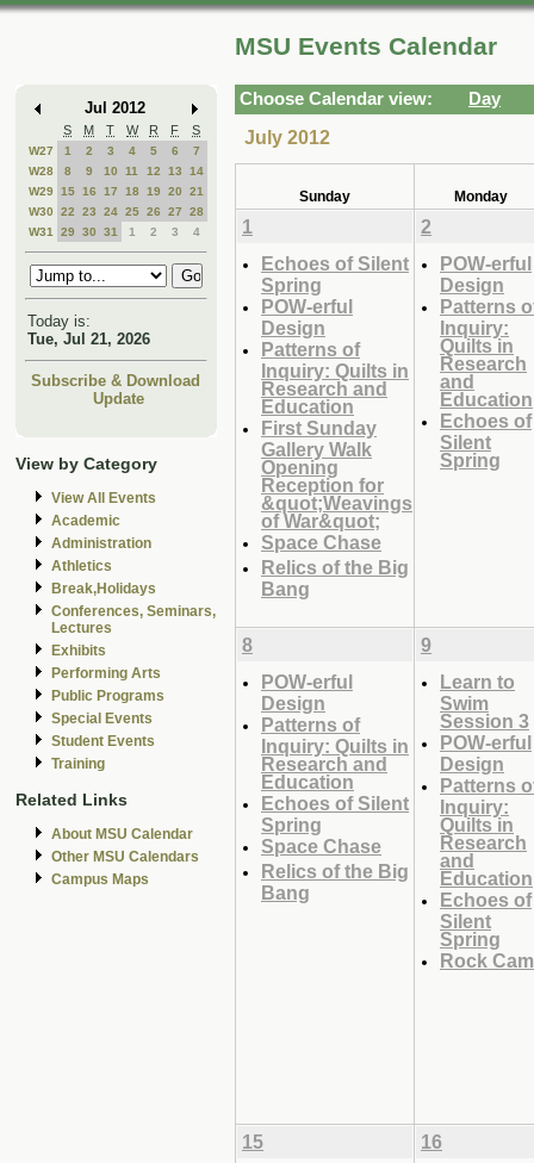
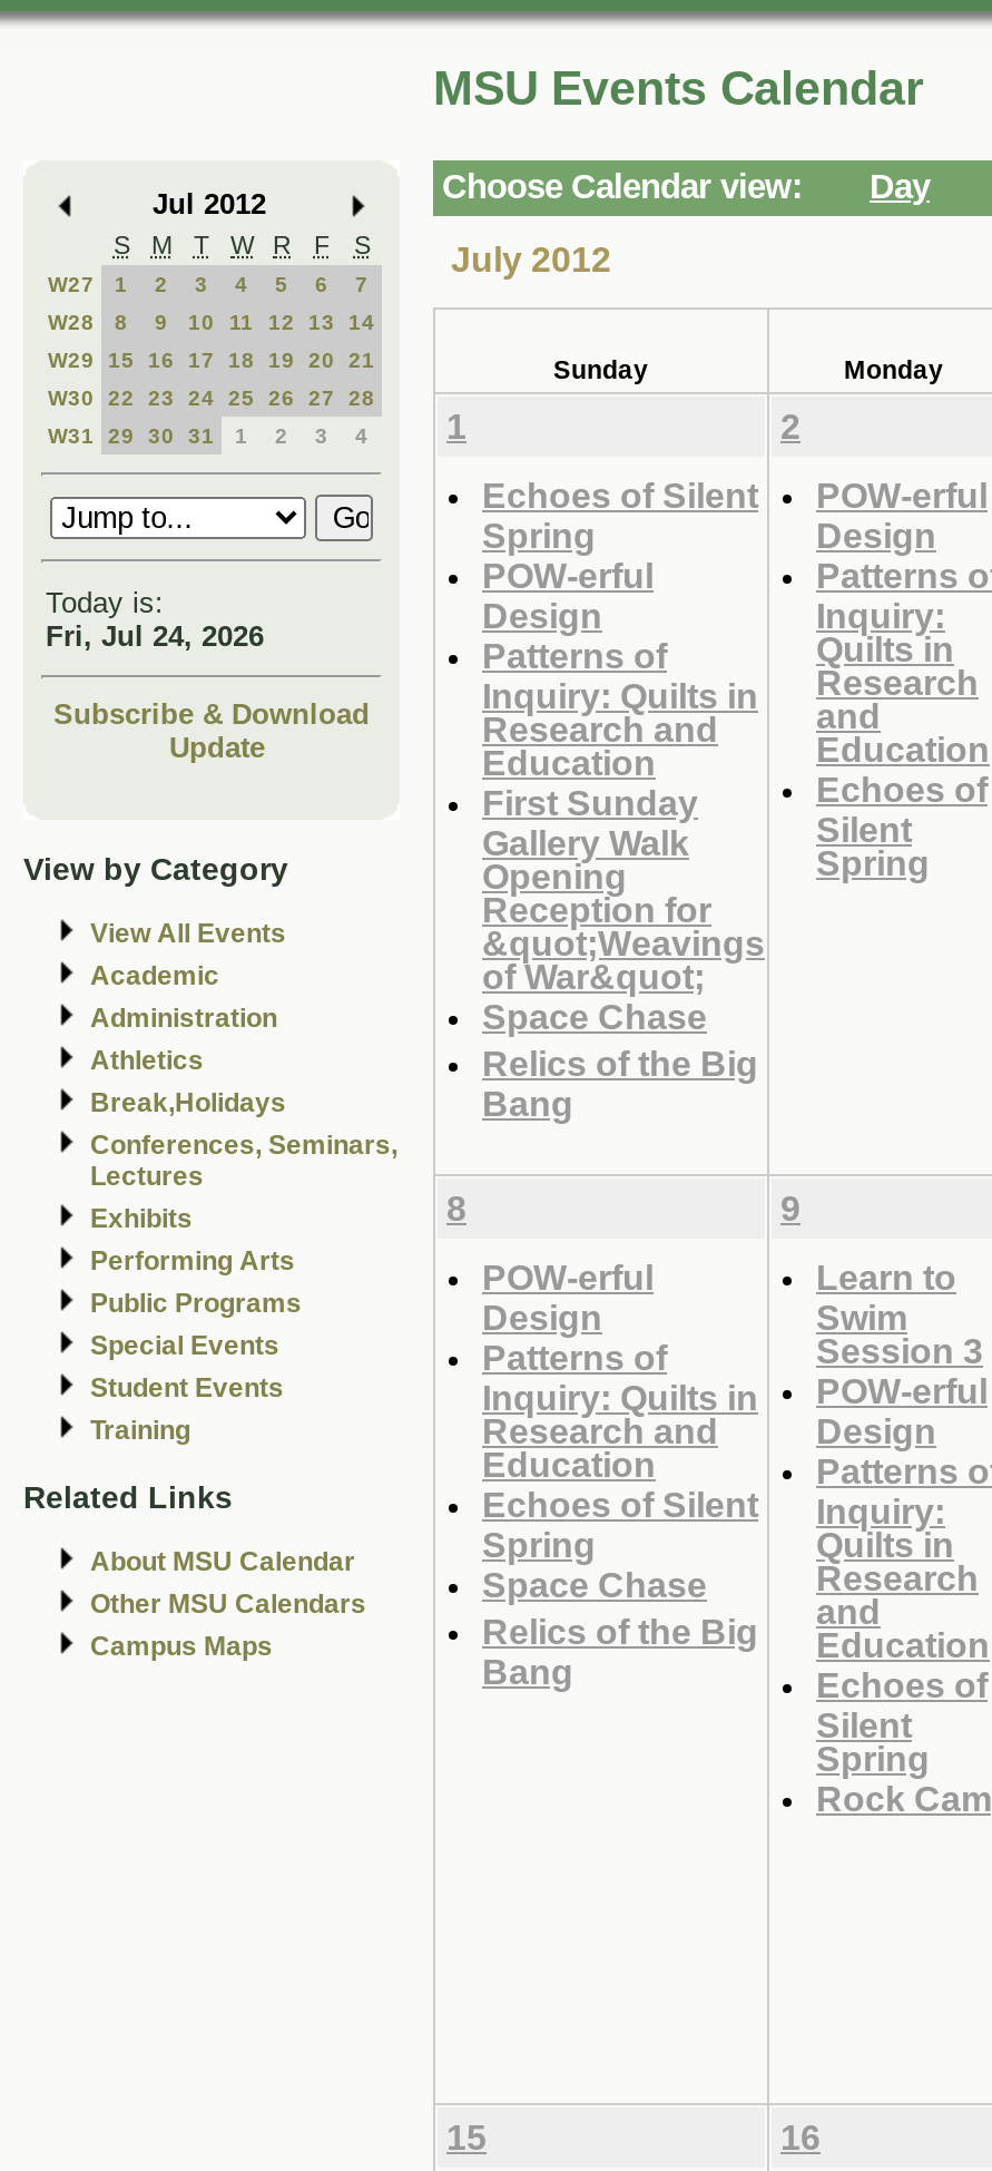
- Tue, Jul 21, 2026
+ Fri, Jul 24, 2026
